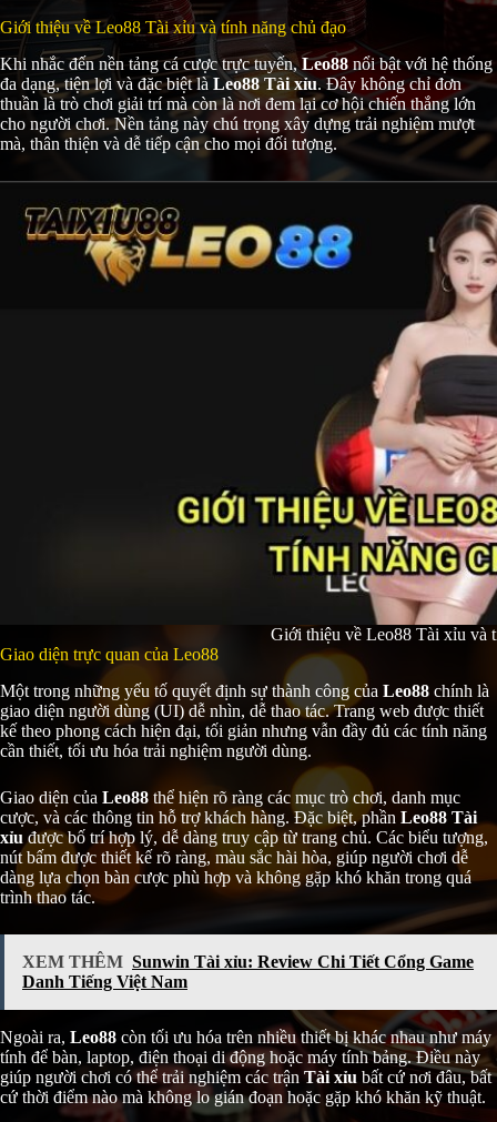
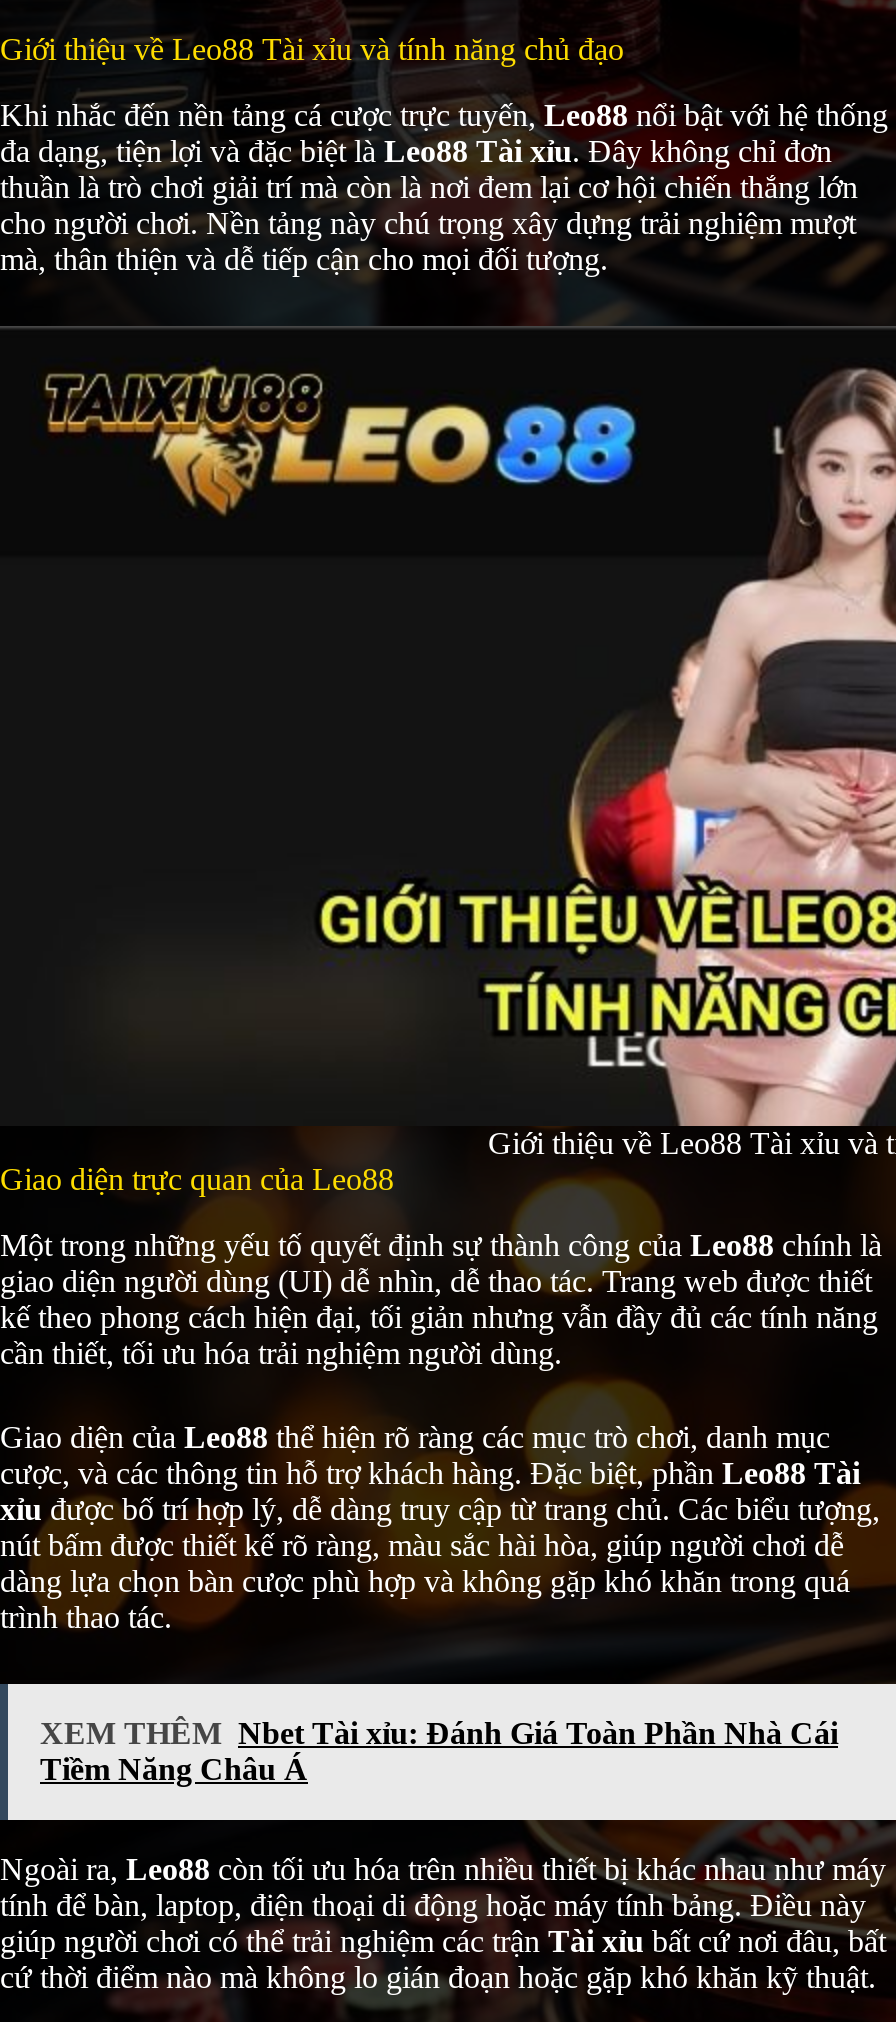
- XEM THÊM Sunwin Tài xỉu: Review Chi Tiết Cổng Game
- Danh Tiếng Việt Nam
+ XEM THÊM Nbet Tài xỉu: Đánh Giá Toàn Phần Nhà Cái
+ Tiềm Năng Châu Á
